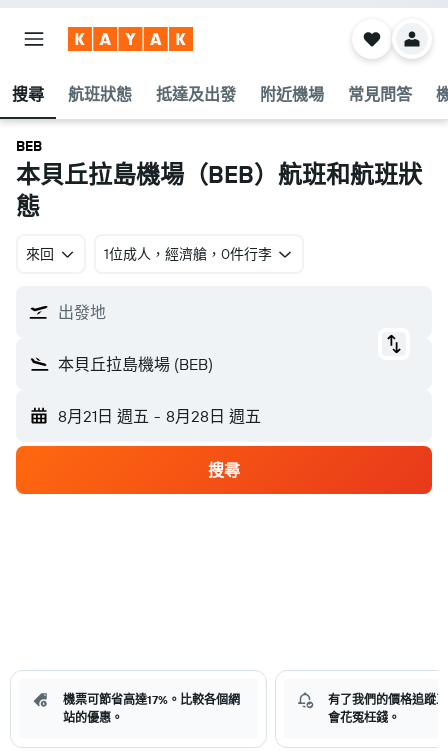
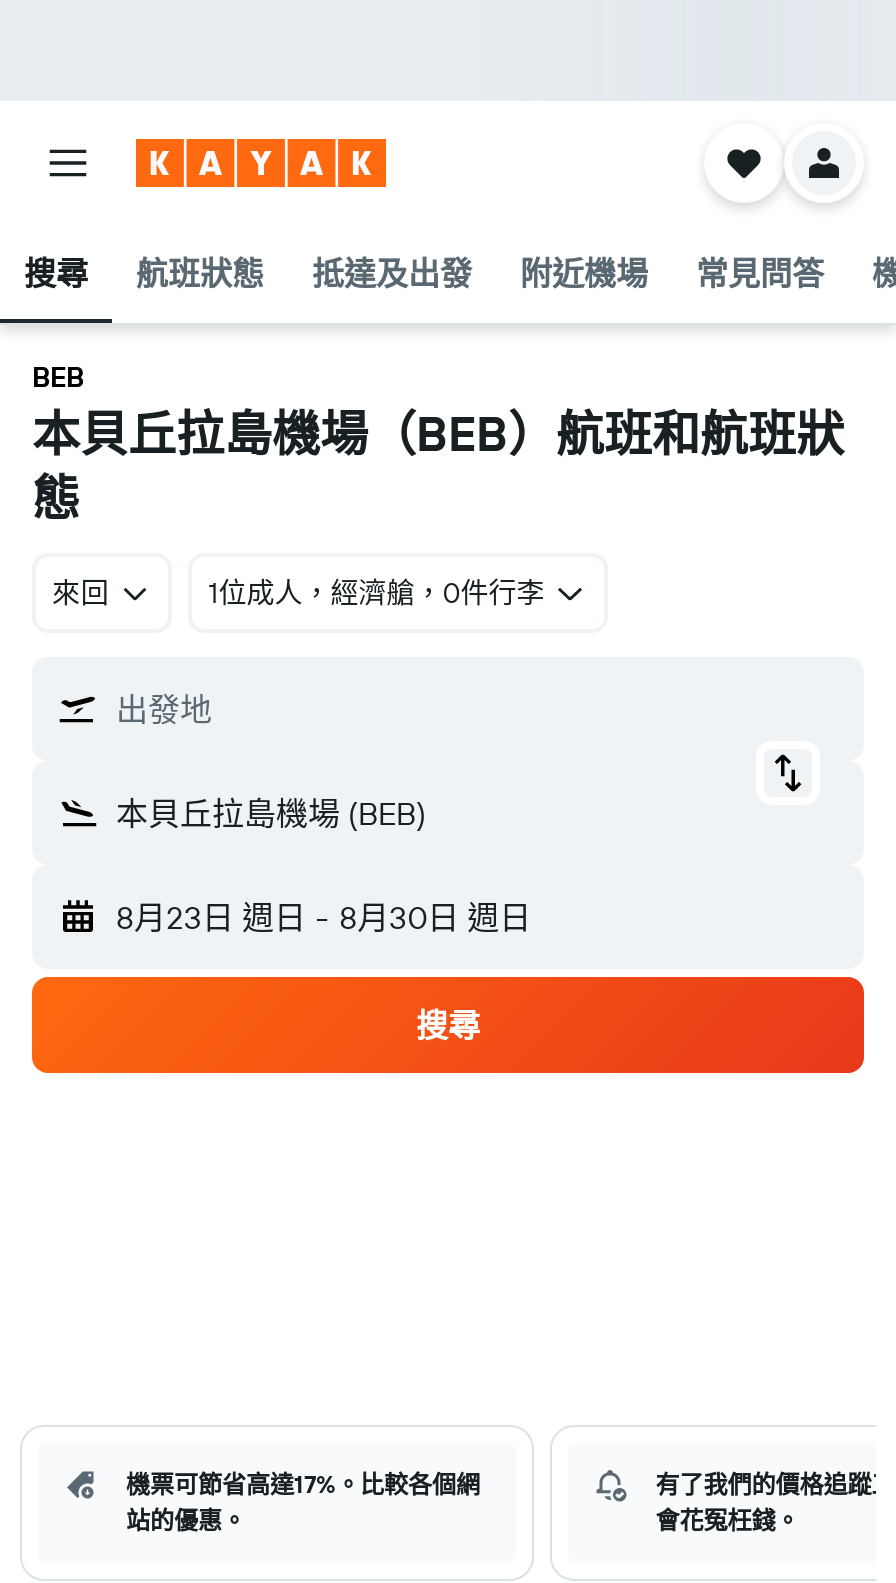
- 8月21日 週五 - 8月28日 週五
+ 8月23日 週日 - 8月30日 週日
